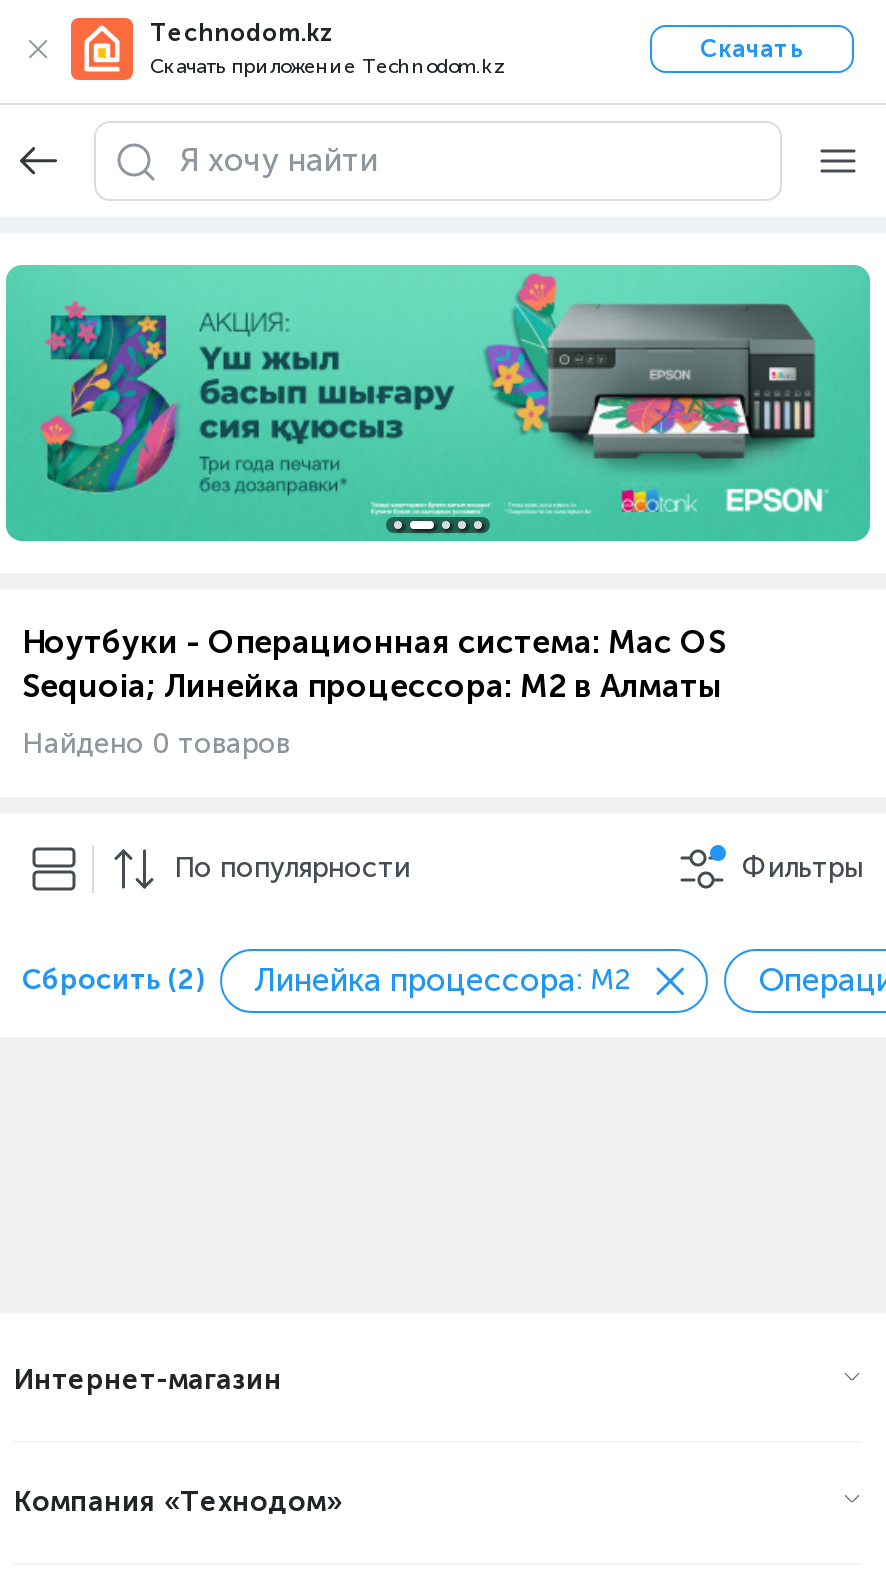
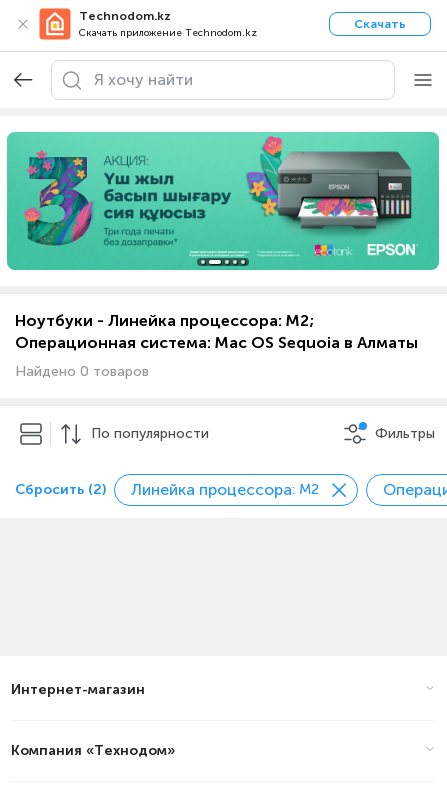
- Ноутбуки - Операционная система: Mac OS
- Sequoia; Линейка процессора: M2 в Алматы
+ Ноутбуки - Линейка процессора: M2;
+ Операционная система: Mac OS Sequoia в Алматы
